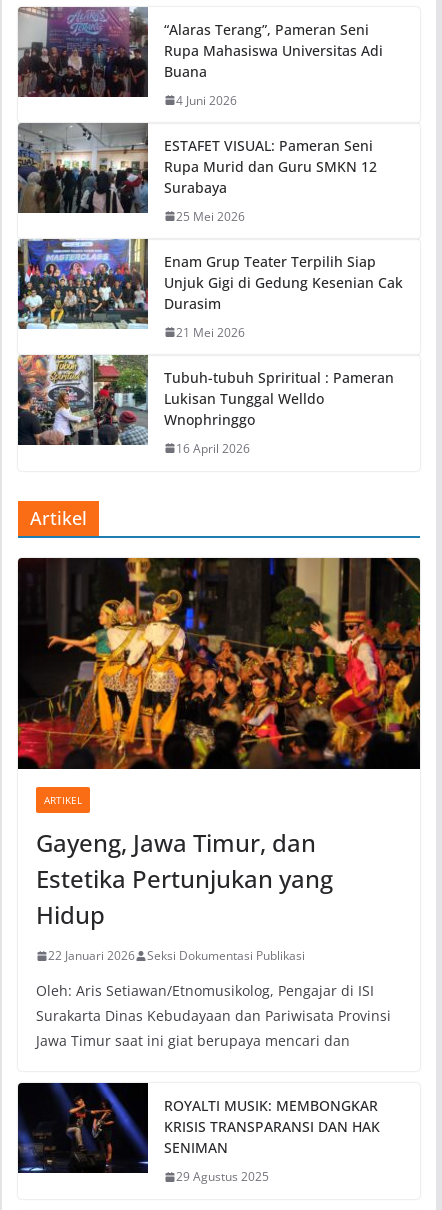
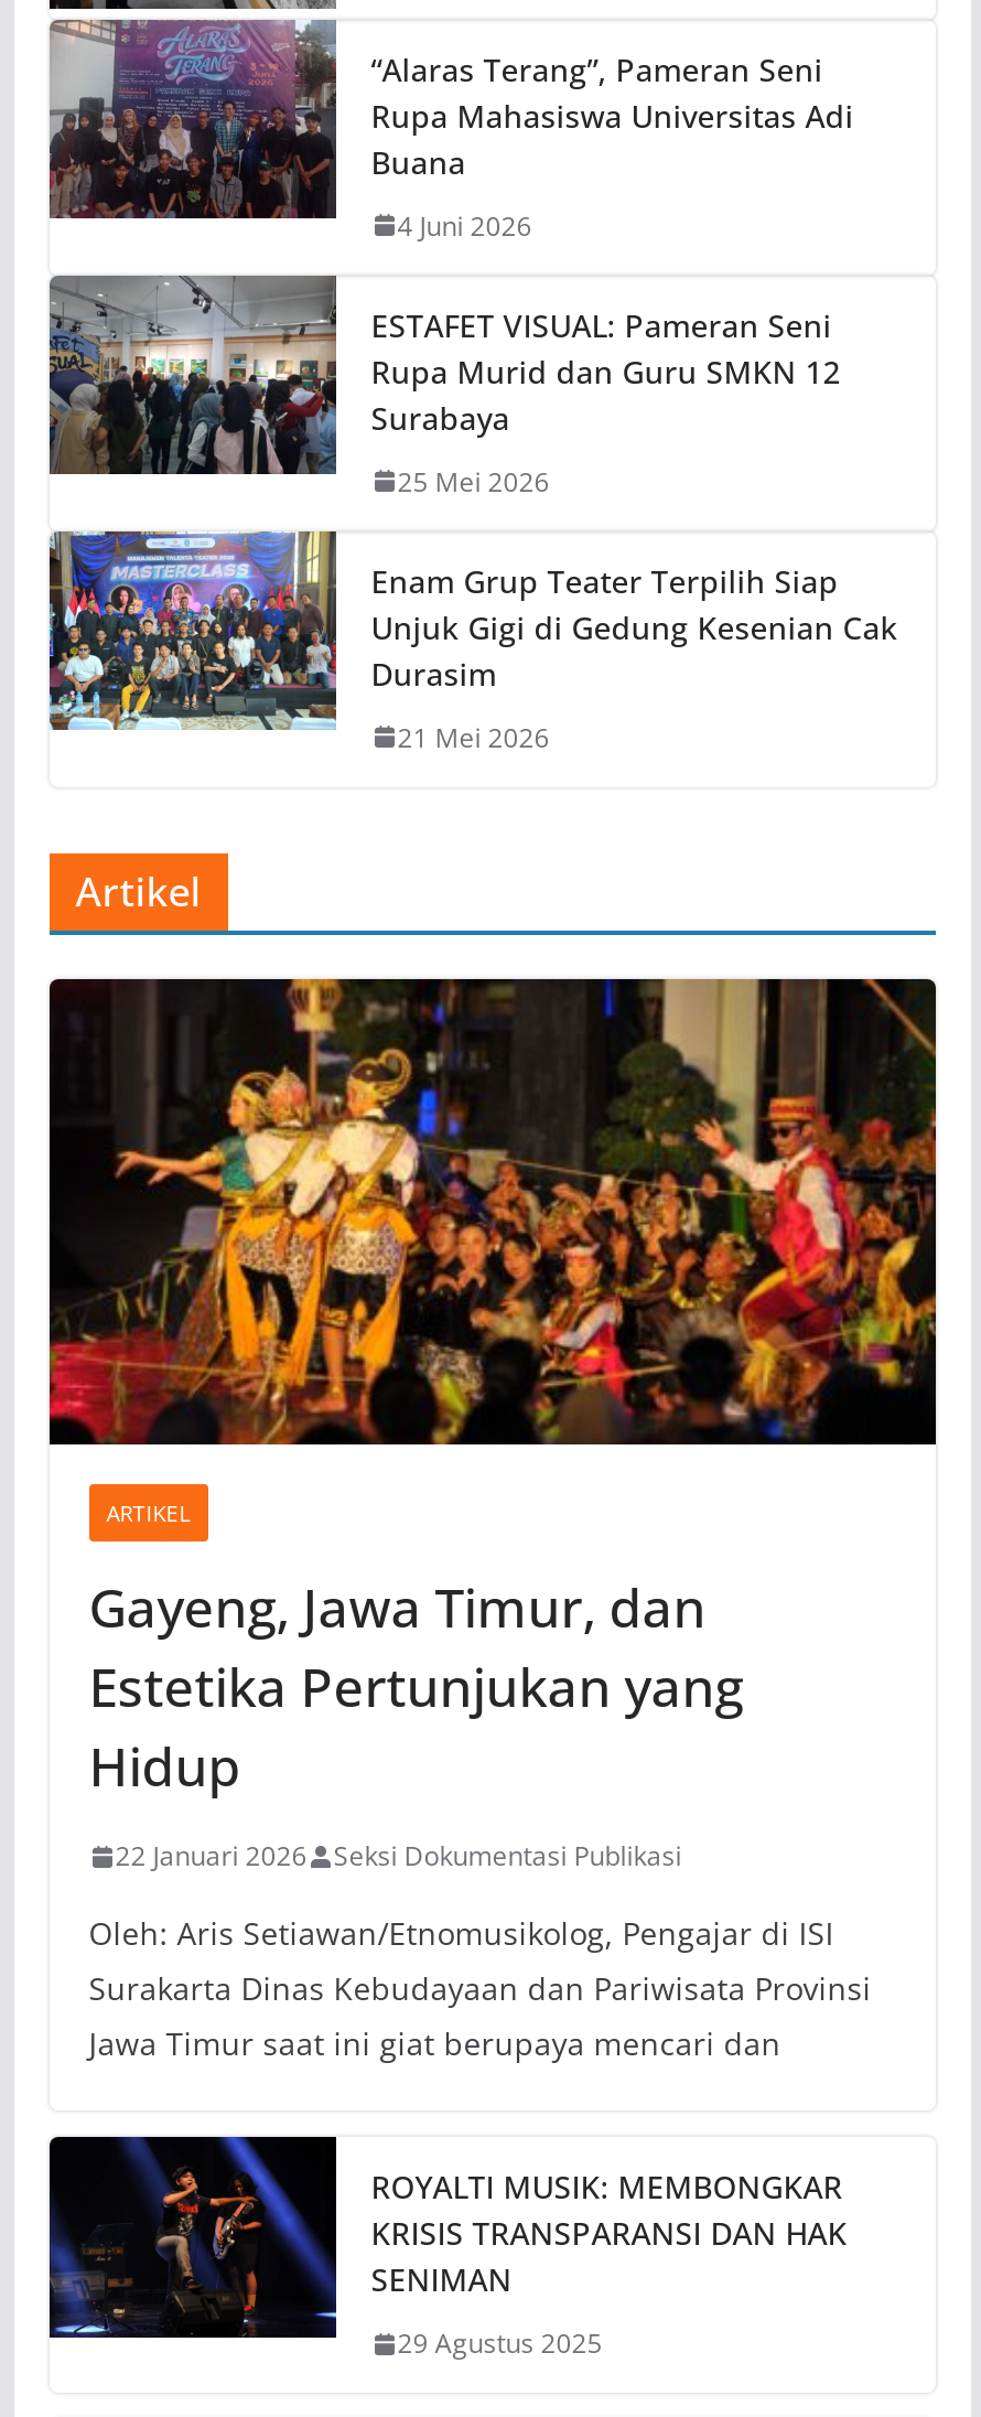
- [image]
- Tubuh-tubuh Spriritual : Pameran
- Lukisan Tunggal Welldo
- Wnophringgo
- 16 April 2026
